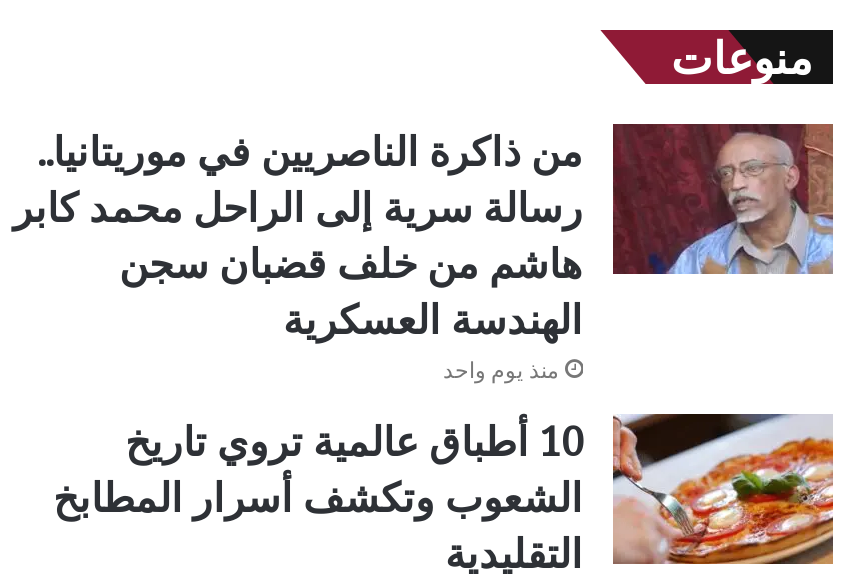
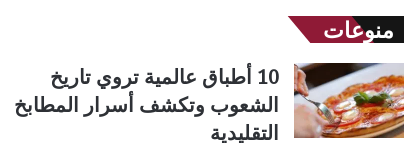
- [image]
- من ذاكرة الناصريين في موريتانيا..
- رسالة سرية إلى الراحل محمد كابر
- هاشم من خلف قضبان سجن
- الهندسة العسكرية
- منذ يوم واحد
